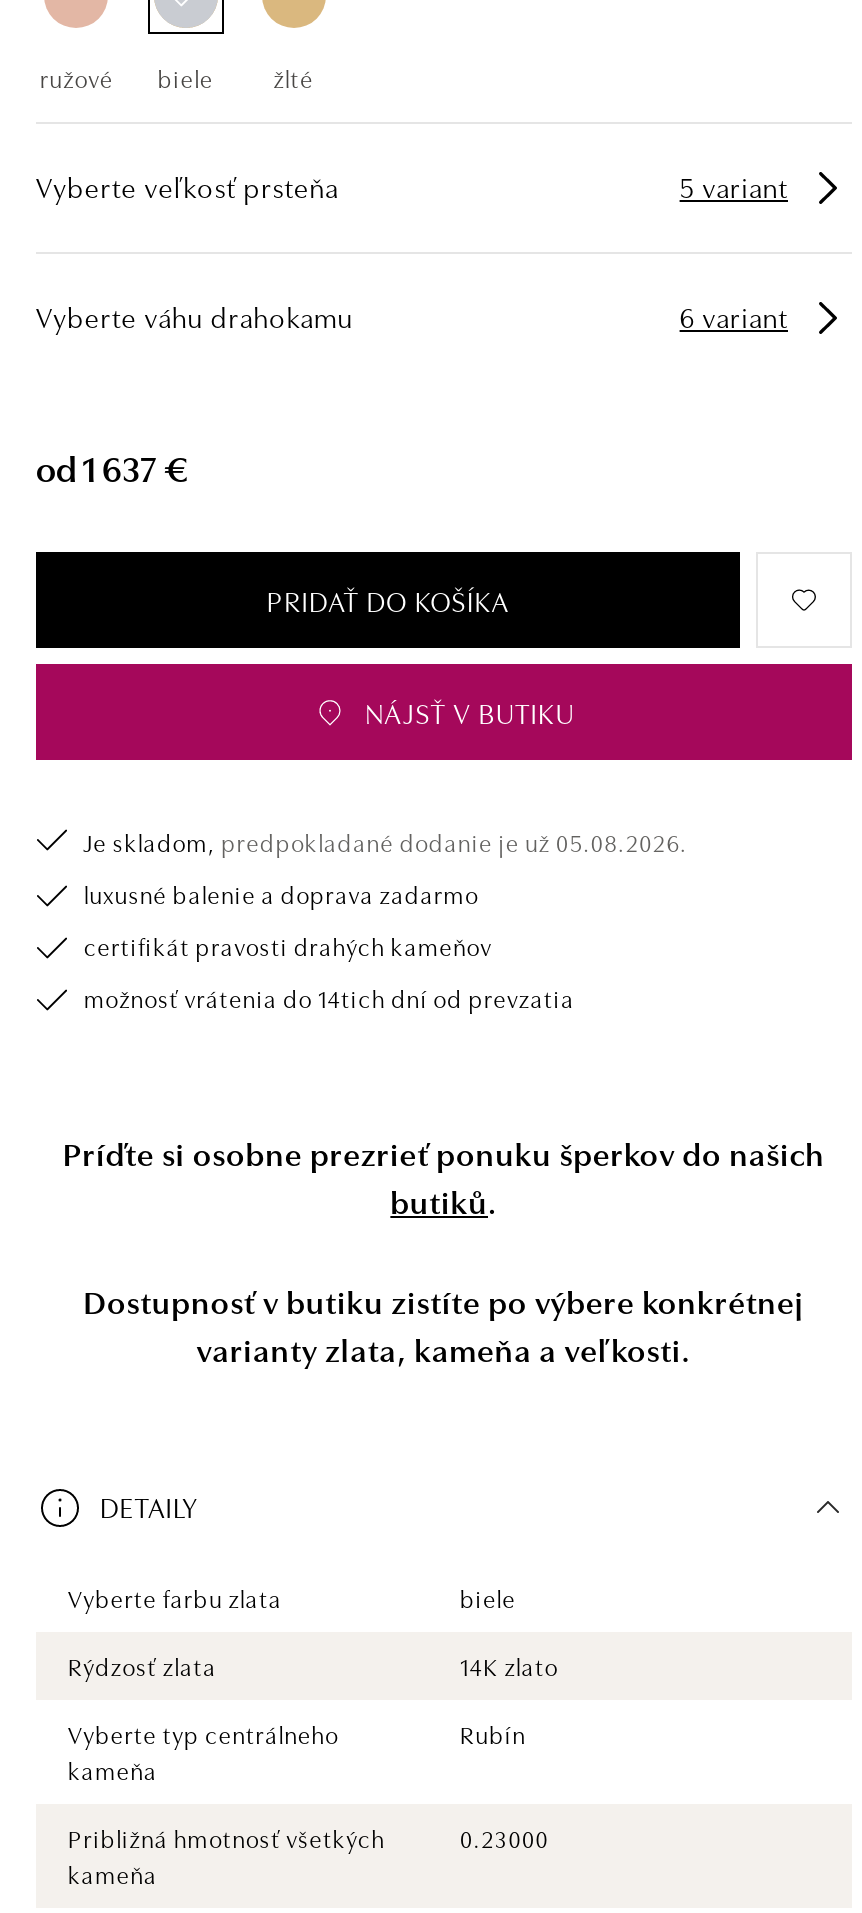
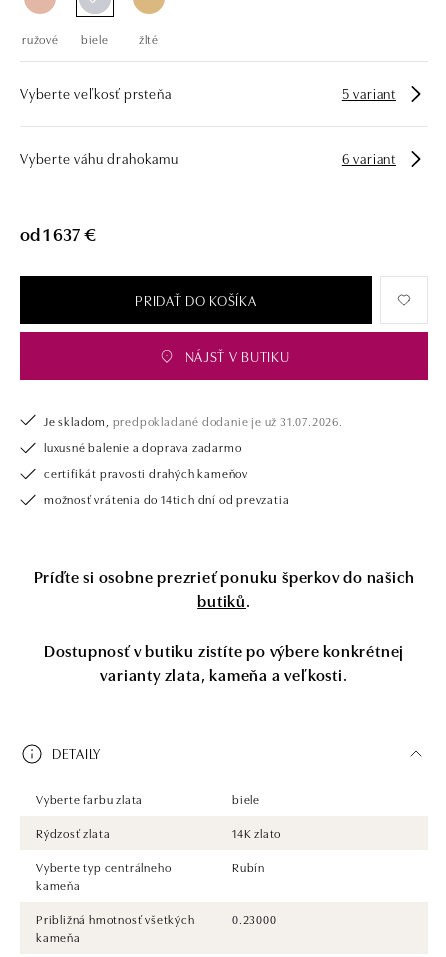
- Je skladom, predpokladané dodanie je už 05.08.2026.
+ Je skladom, predpokladané dodanie je už 31.07.2026.
